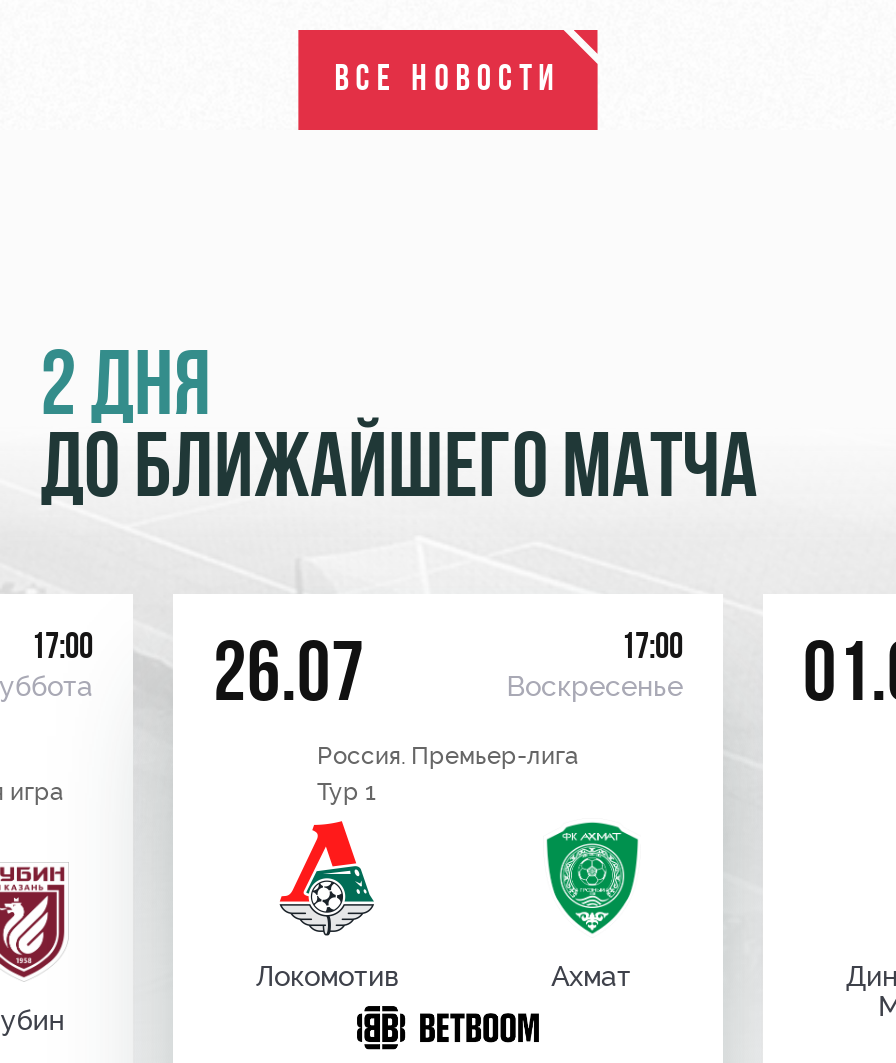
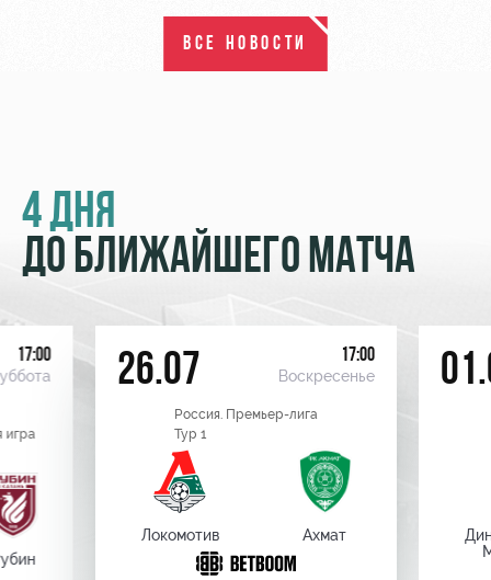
- 2 ДНЯ
+ 4 ДНЯ
